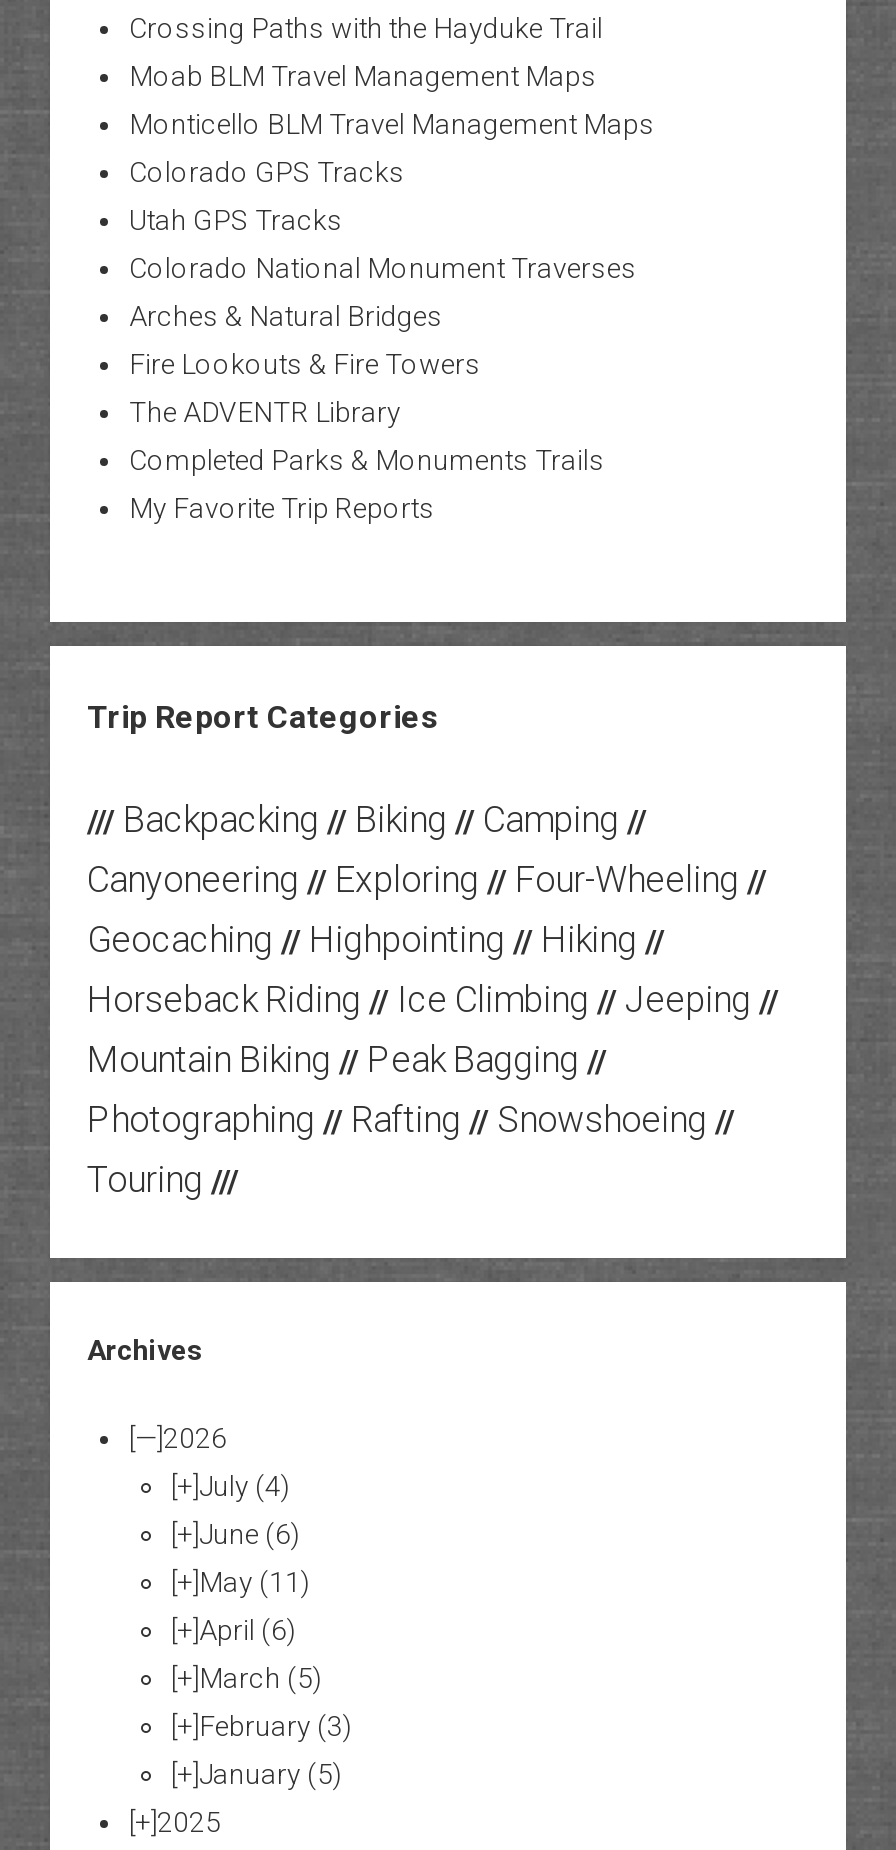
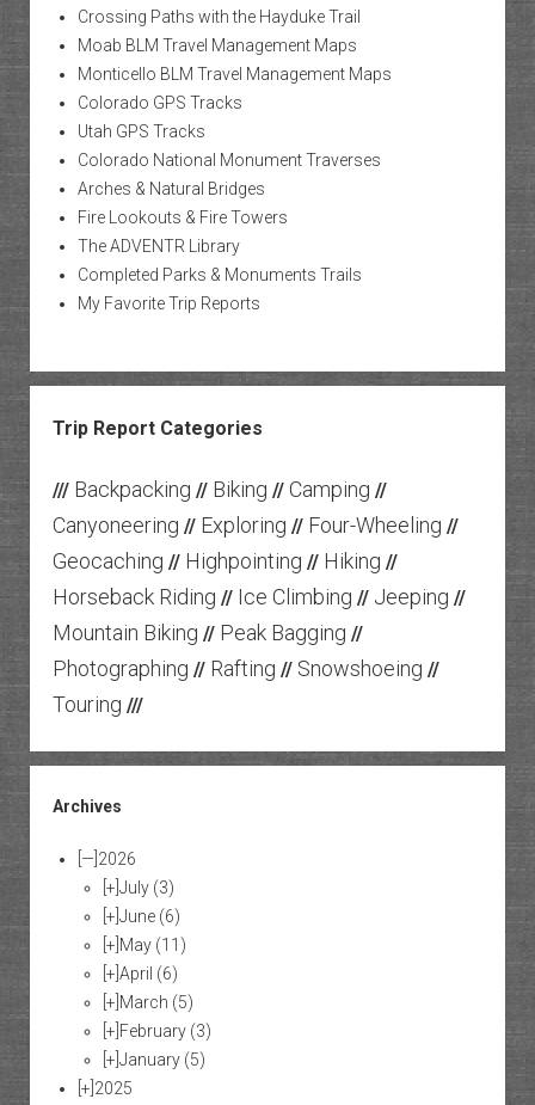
- [+]July (4)
+ [+]July (3)
